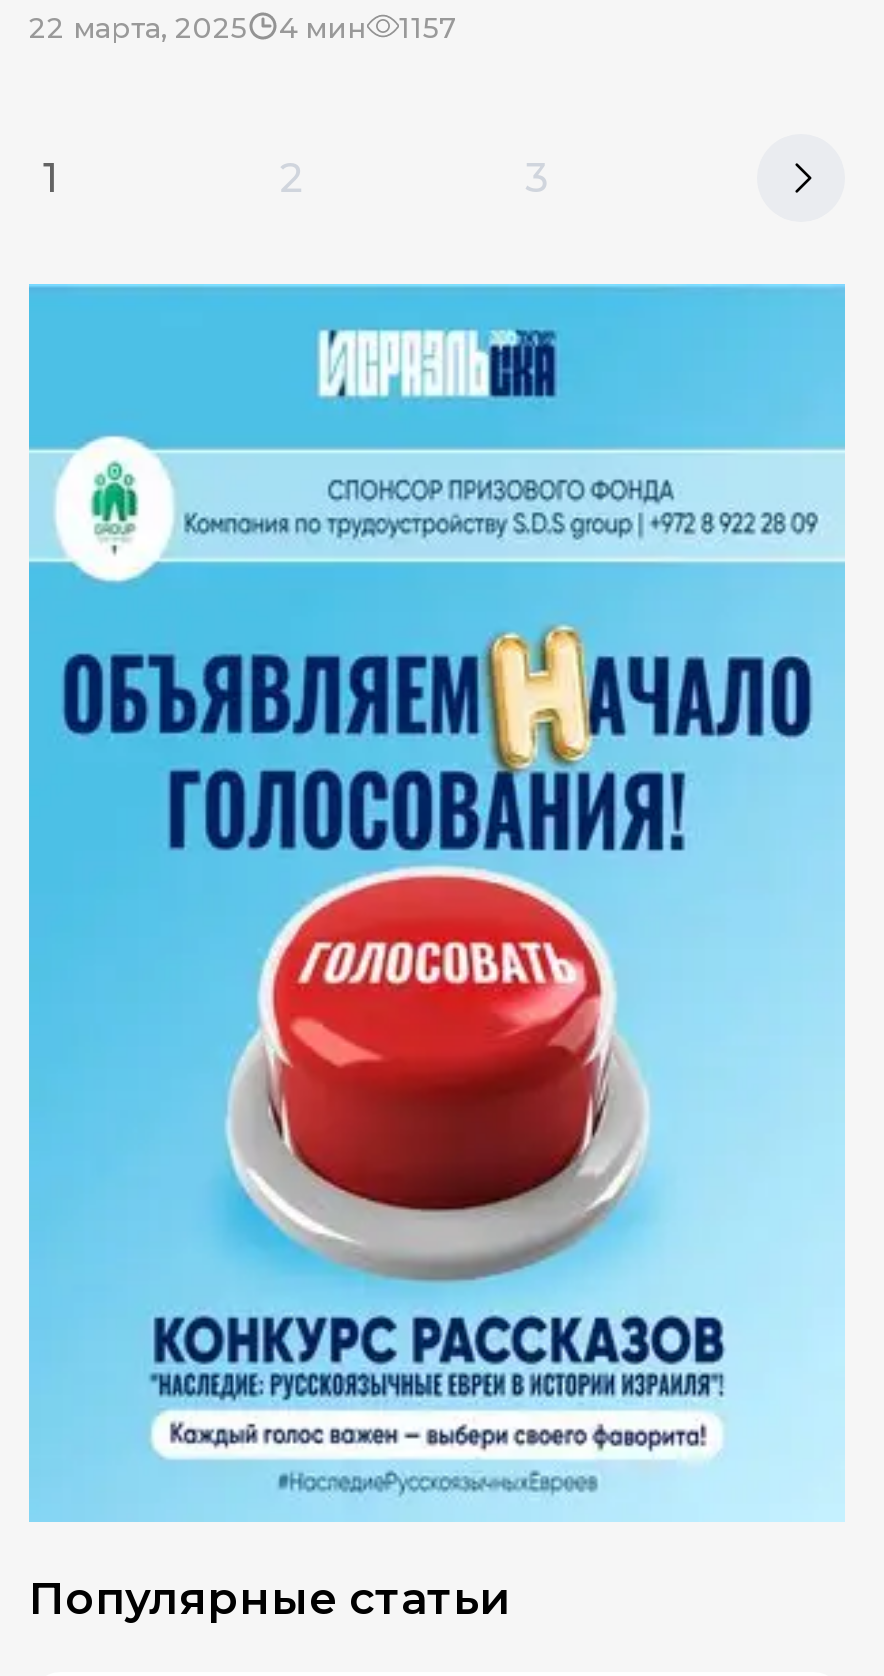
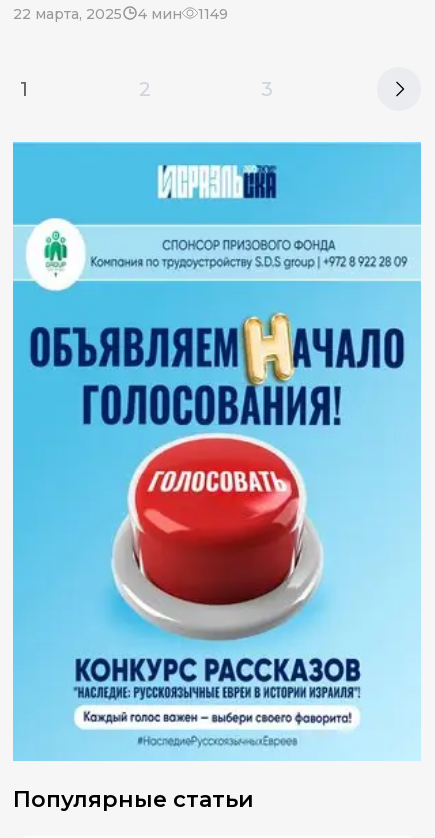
- 22 марта, 2025 4 мин 1157
+ 22 марта, 2025 4 мин 1149
